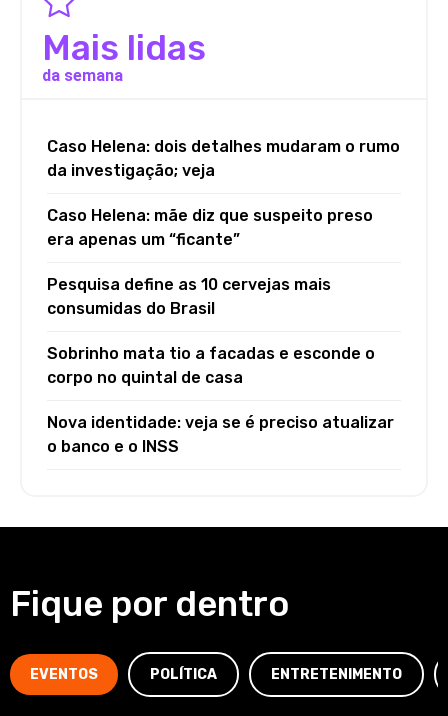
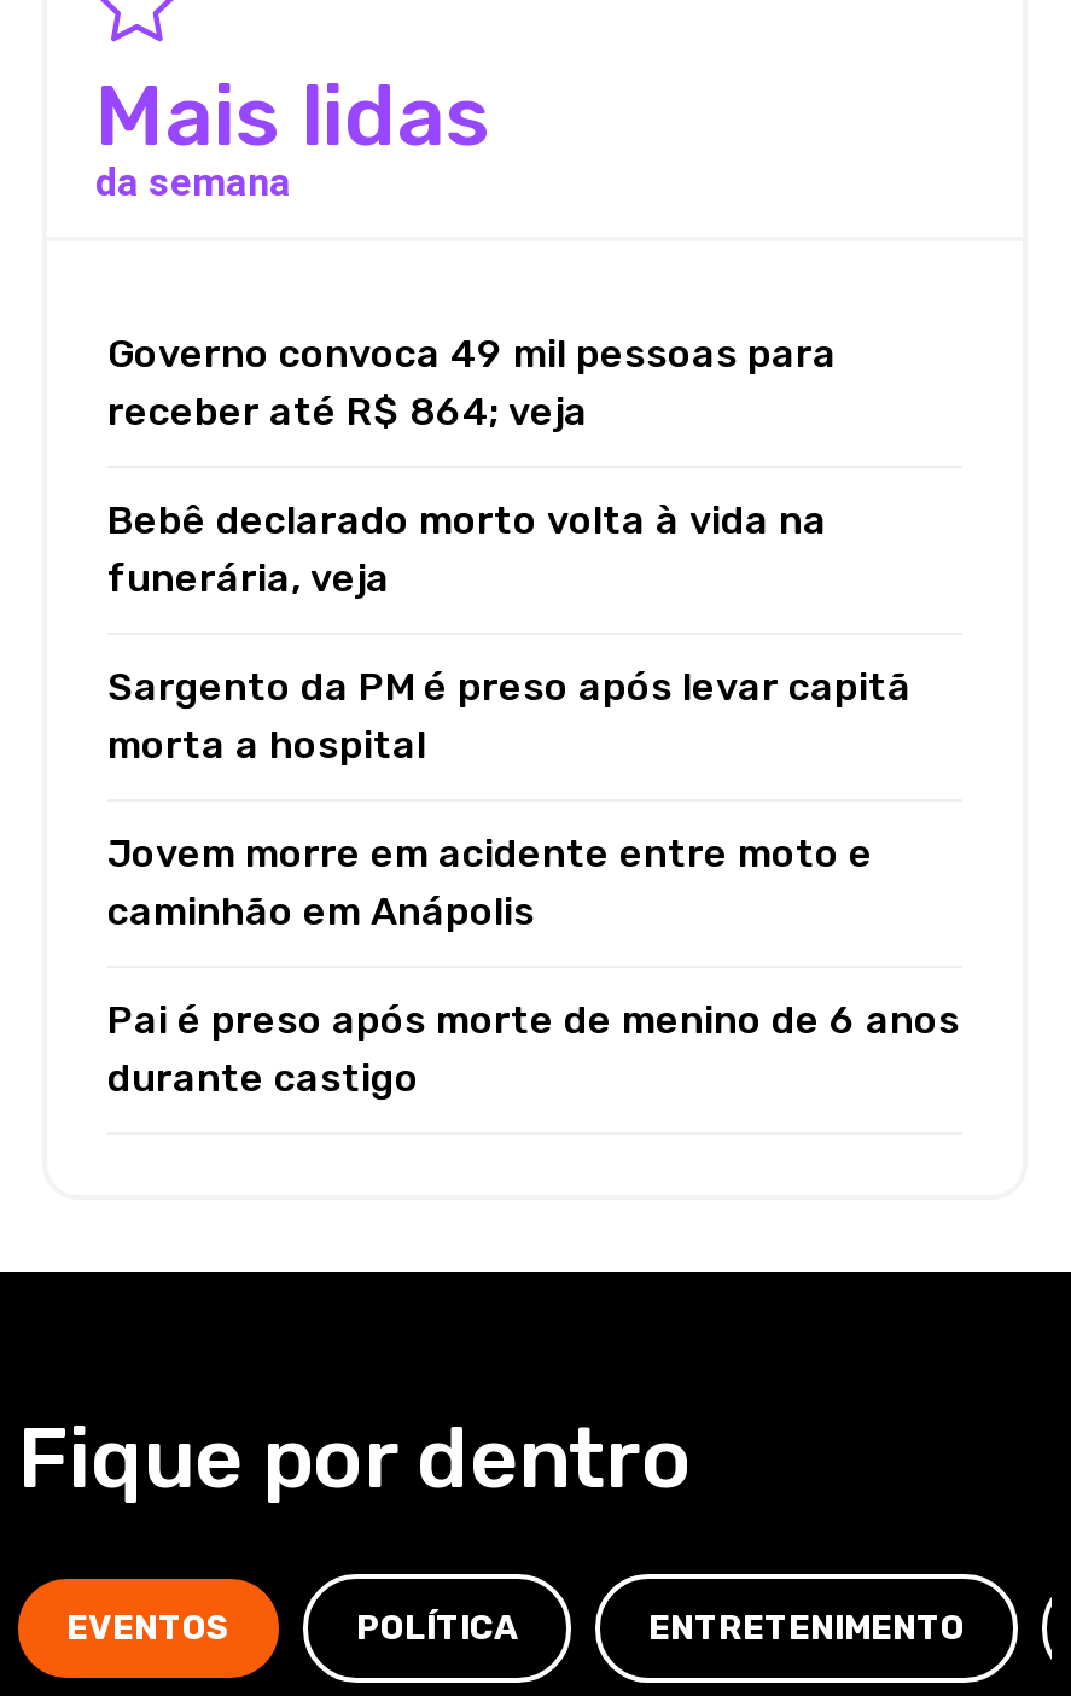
- Caso Helena: dois detalhes mudaram o rumo
- da investigação; veja
+ Governo convoca 49 mil pessoas para
+ receber até R$ 864; veja

- Caso Helena: mãe diz que suspeito preso
- era apenas um “ficante”
+ Bebê declarado morto volta à vida na
+ funerária, veja

- Pesquisa define as 10 cervejas mais
- consumidas do Brasil
+ Sargento da PM é preso após levar capitã
+ morta a hospital

- Sobrinho mata tio a facadas e esconde o
- corpo no quintal de casa
+ Jovem morre em acidente entre moto e
+ caminhão em Anápolis

- Nova identidade: veja se é preciso atualizar
- o banco e o INSS
+ Pai é preso após morte de menino de 6 anos
+ durante castigo
